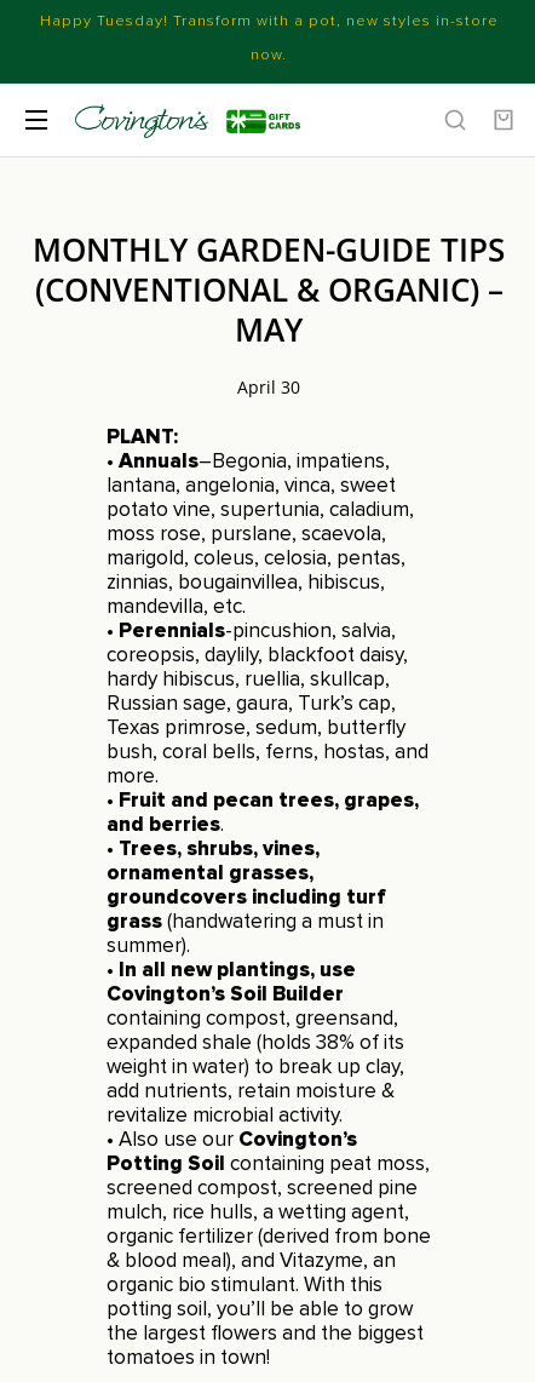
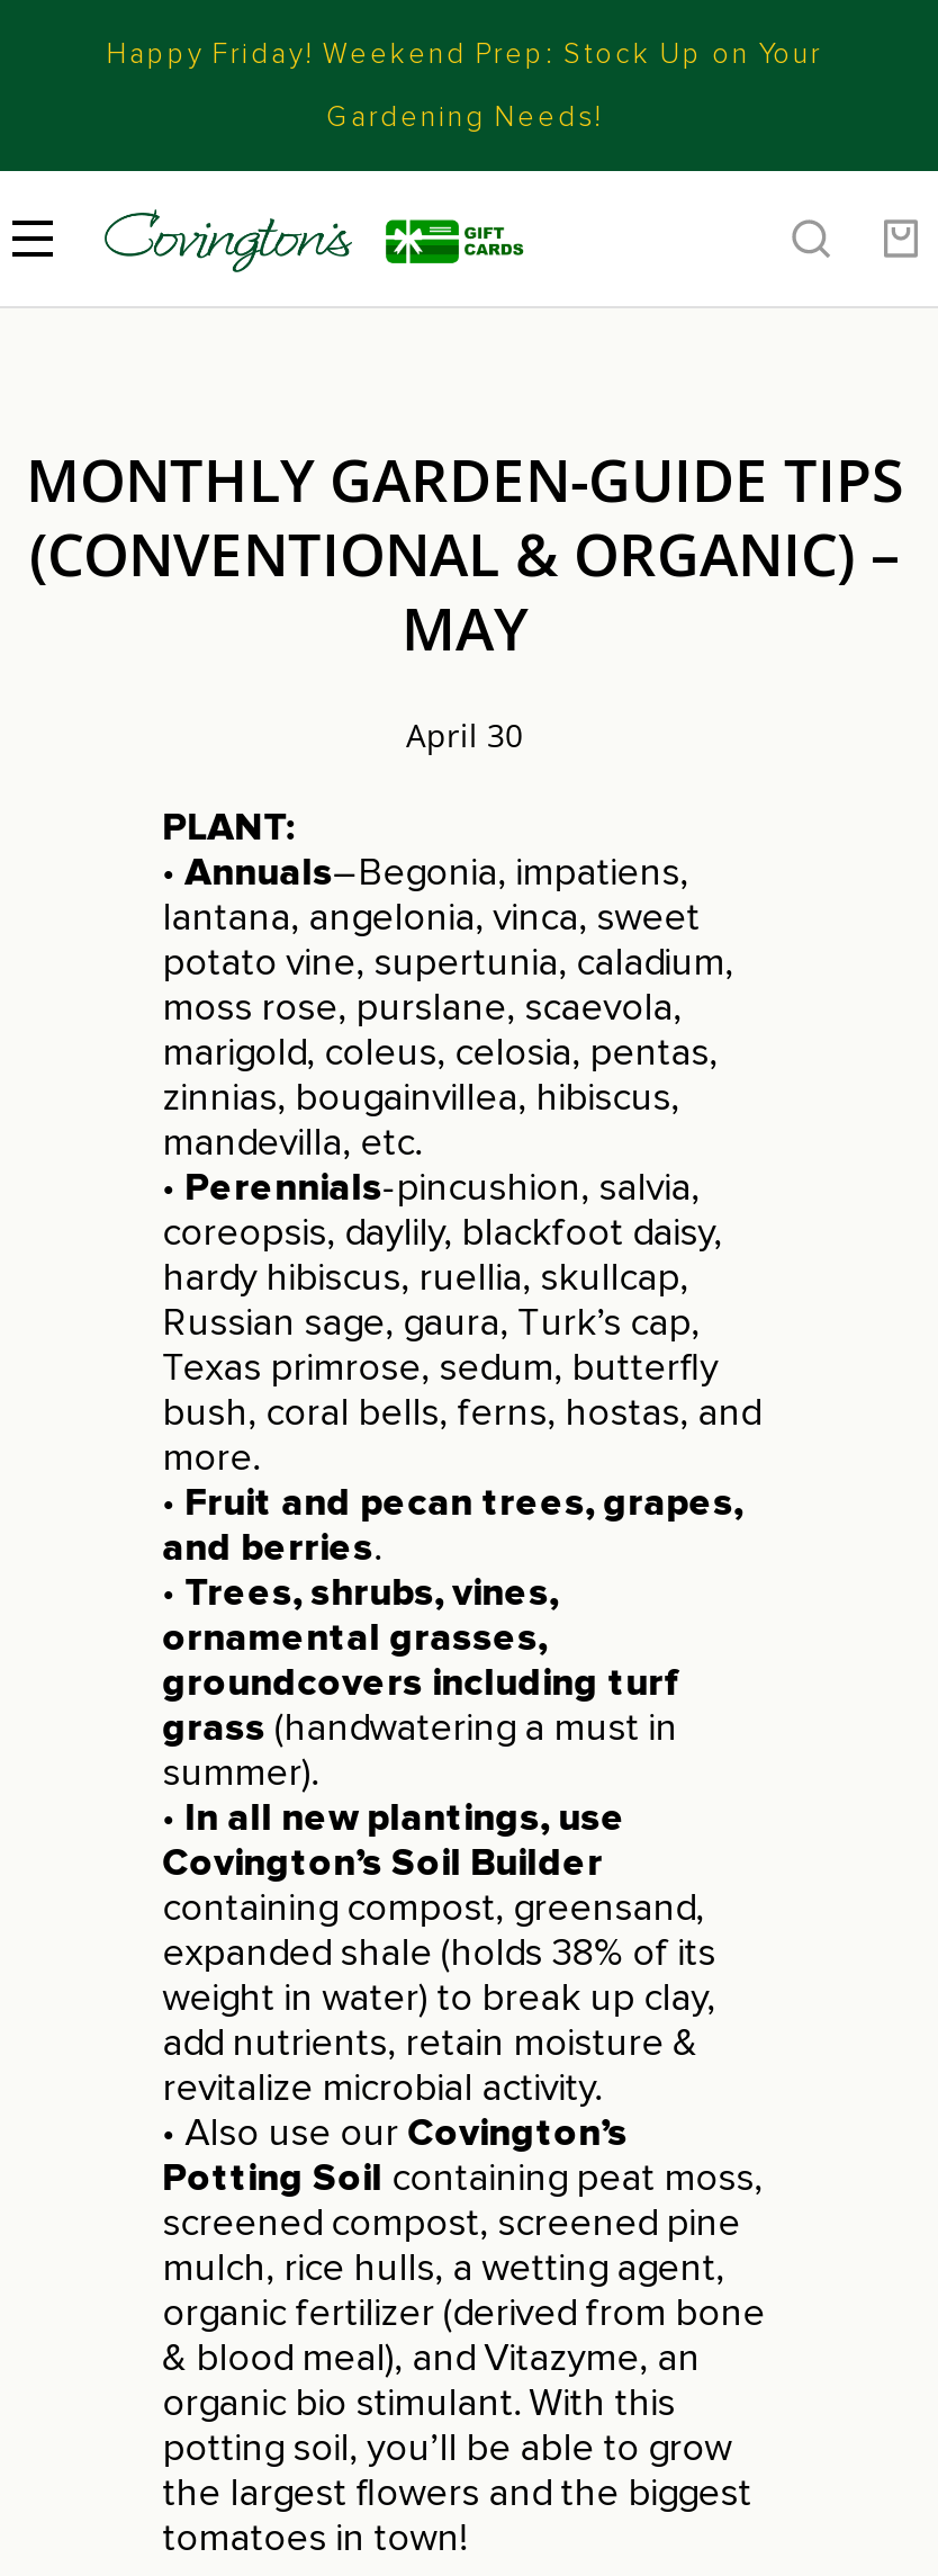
- Happy Tuesday! Transform with a pot, new styles in-store
+ Happy Friday! Weekend Prep: Stock Up on Your

- now.
+ Gardening Needs!
